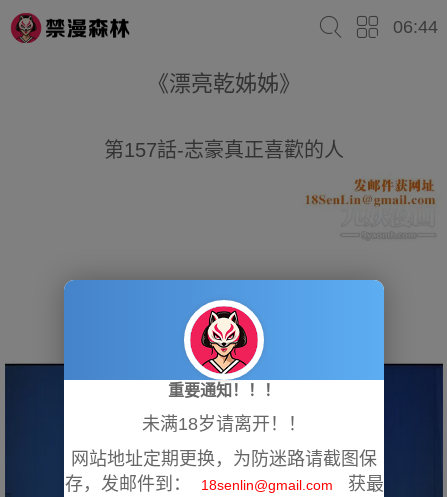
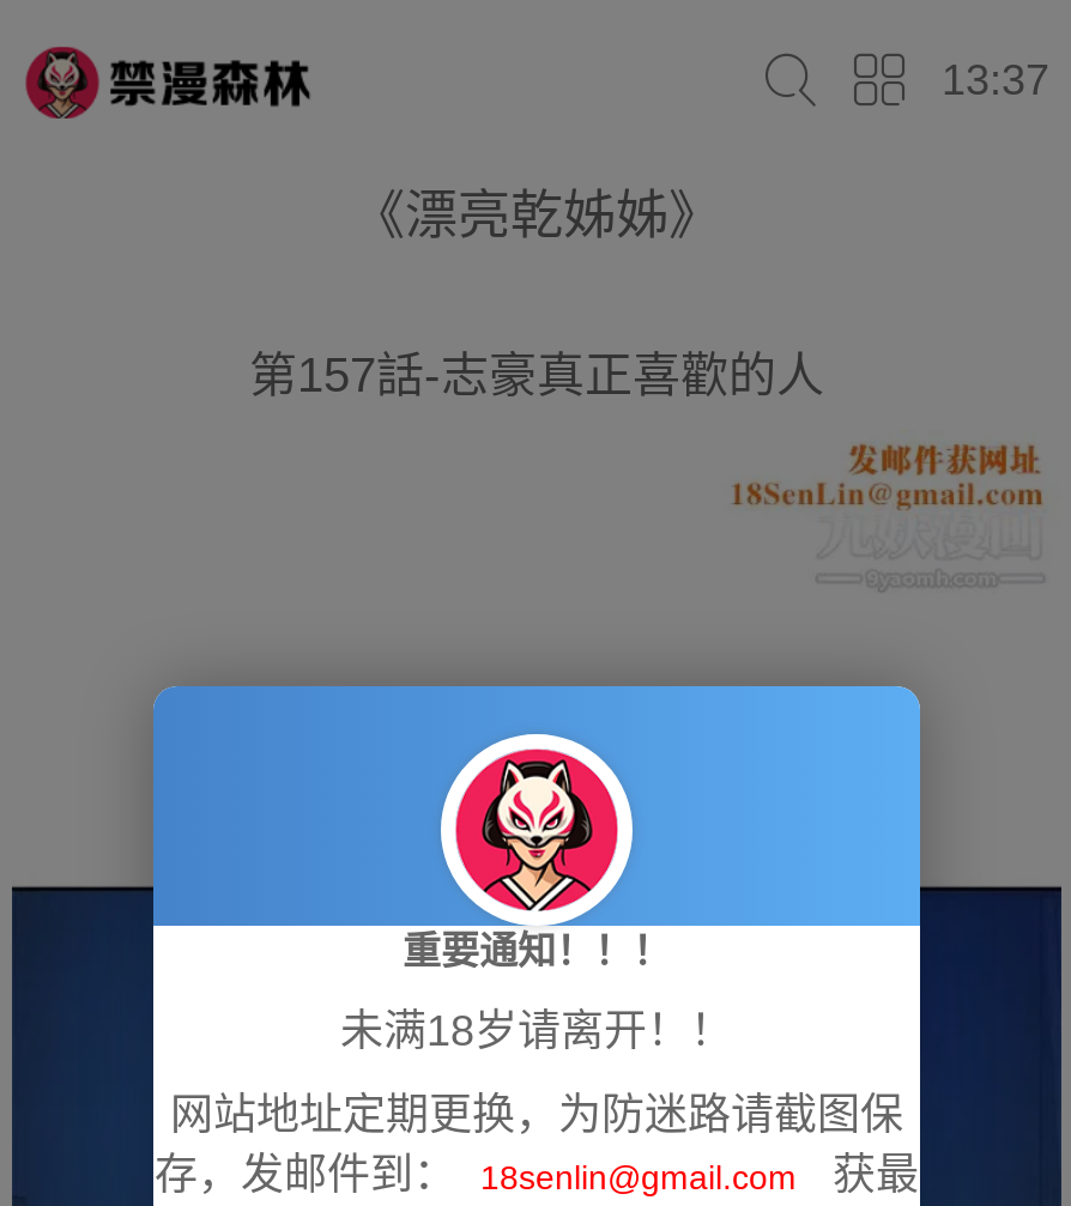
- 06:44
+ 13:37
